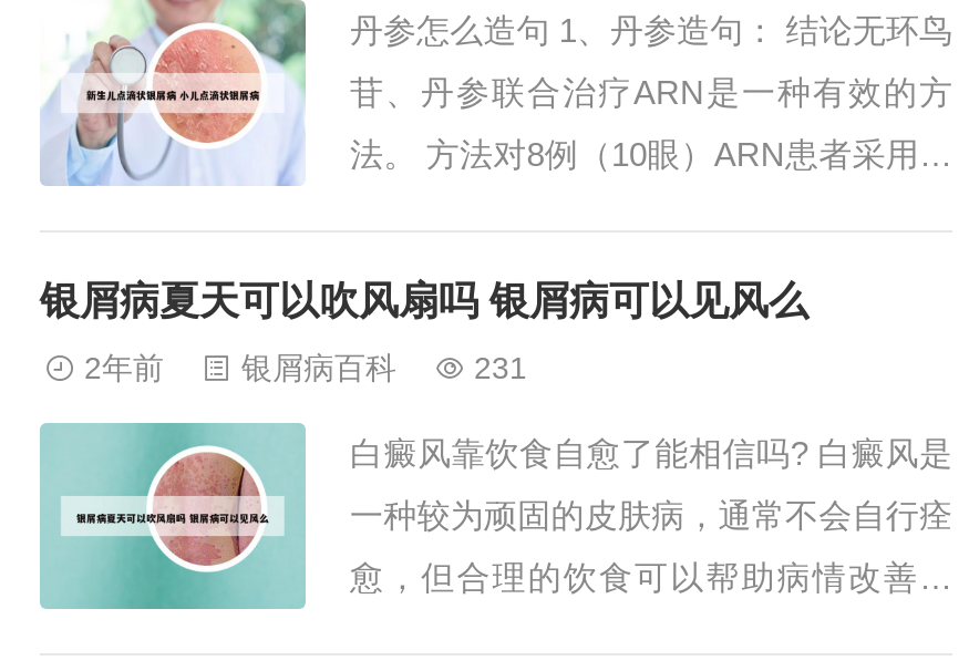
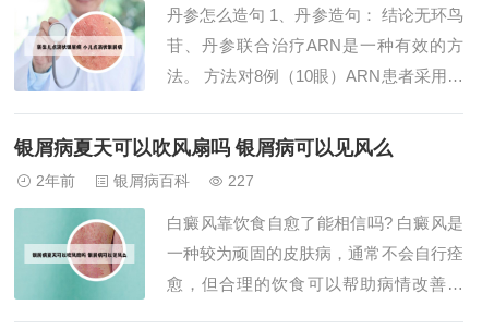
- 231
+ 227
